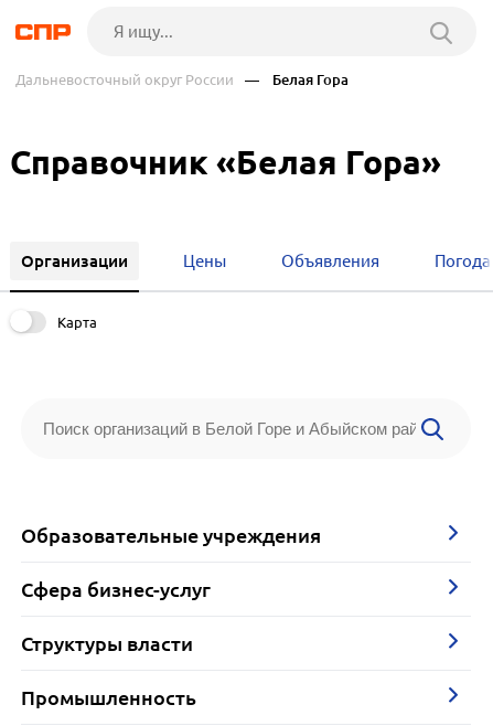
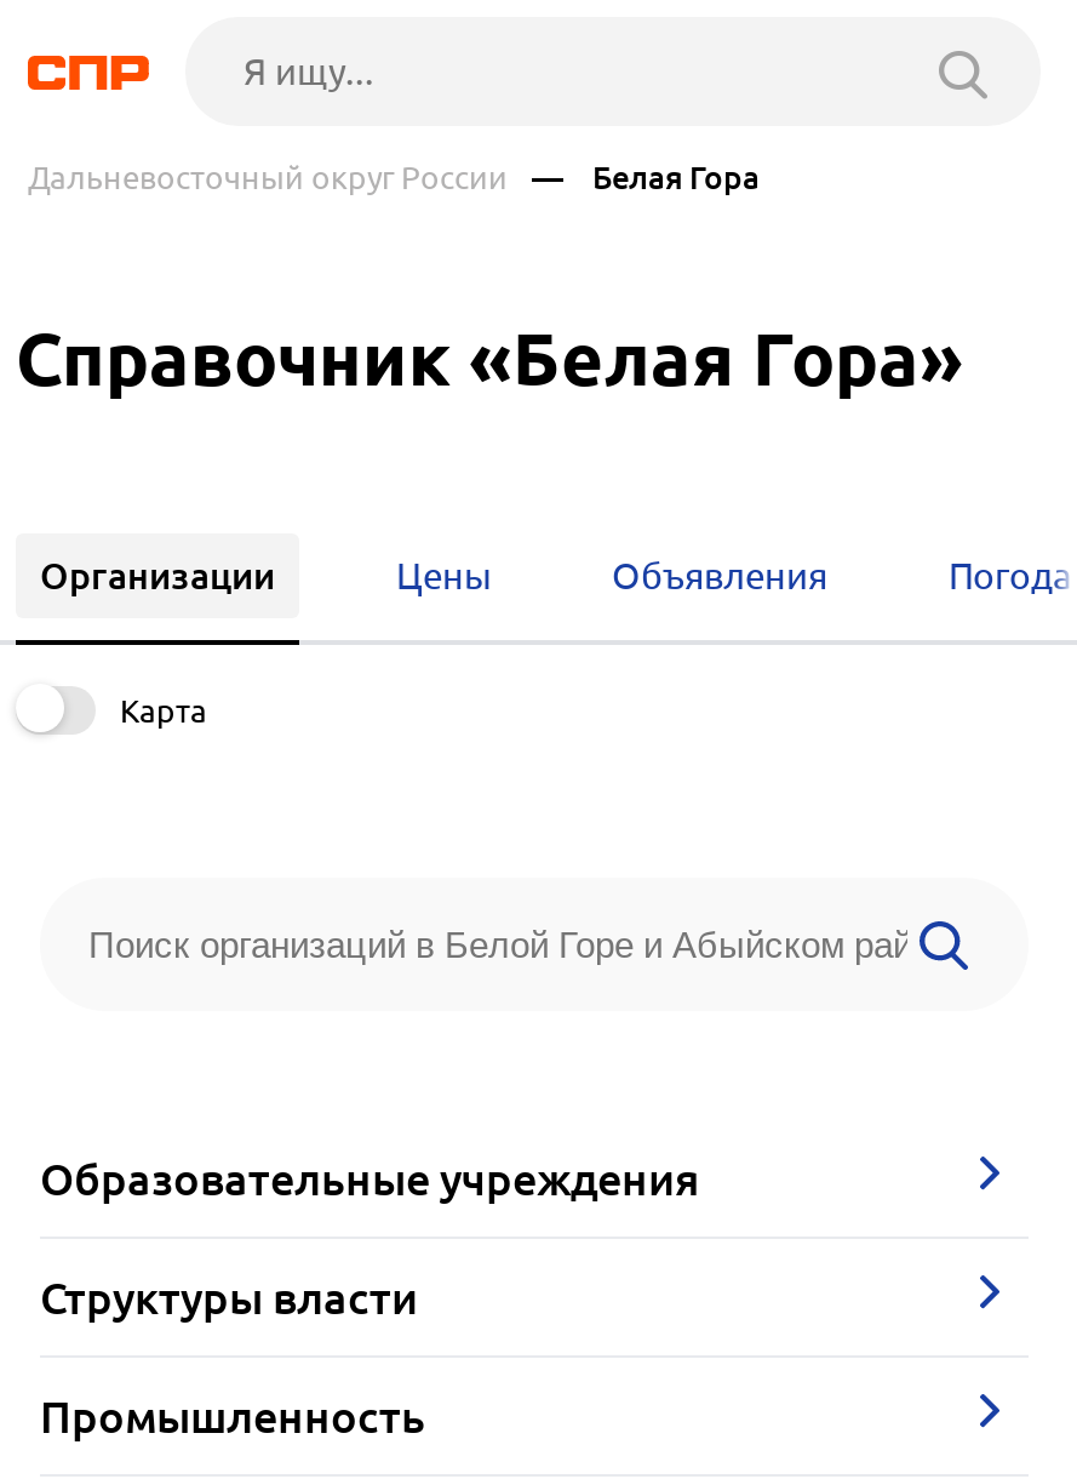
- Сфера бизнес-услуг
